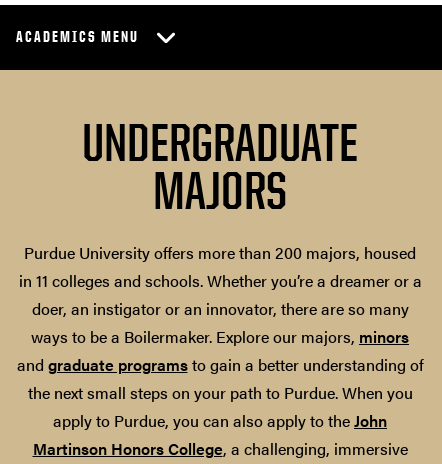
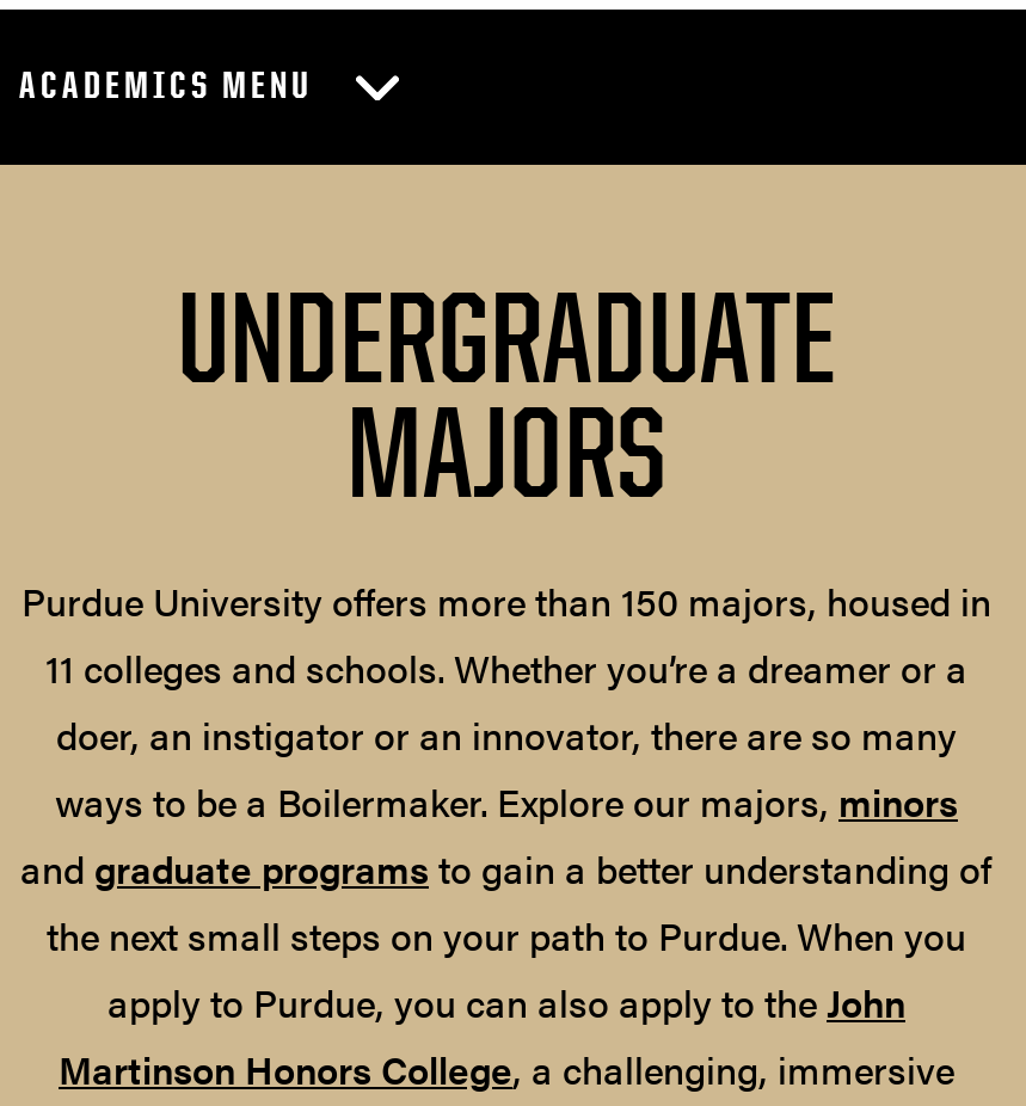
- Purdue University offers more than 200 majors, housed
- in 11 colleges and schools. Whether you’re a dreamer or a
+ Purdue University offers more than 150 majors, housed in
+ 11 colleges and schools. Whether you’re a dreamer or a
